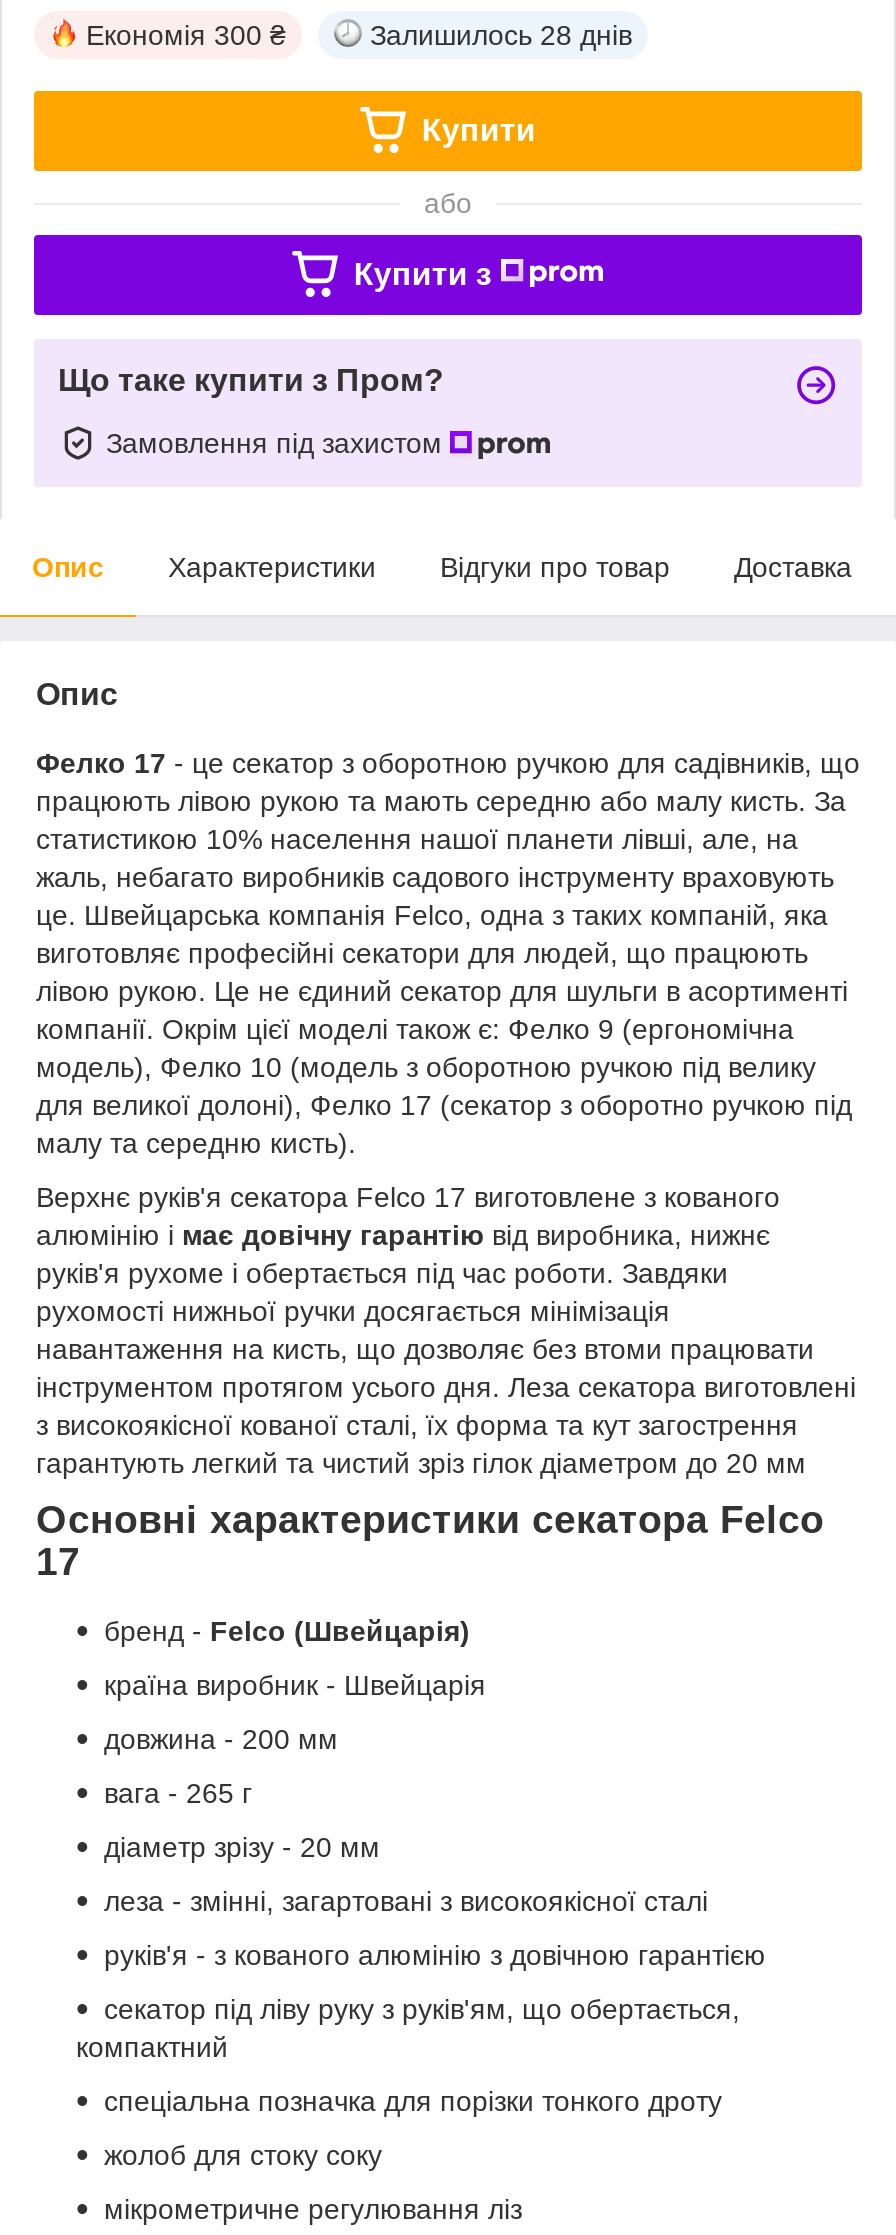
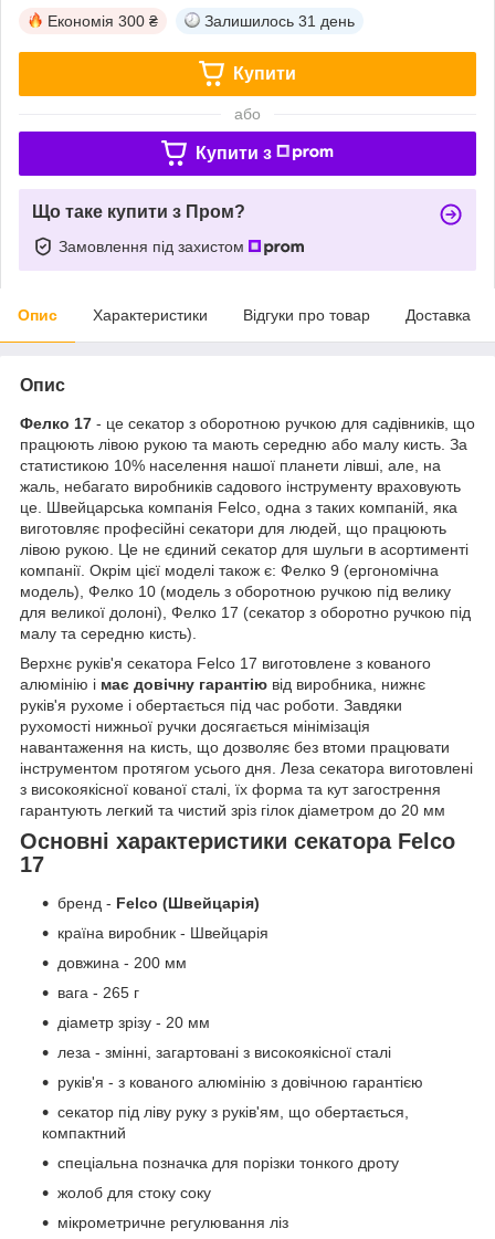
- Залишилось 28 днів
+ Залишилось 31 день
